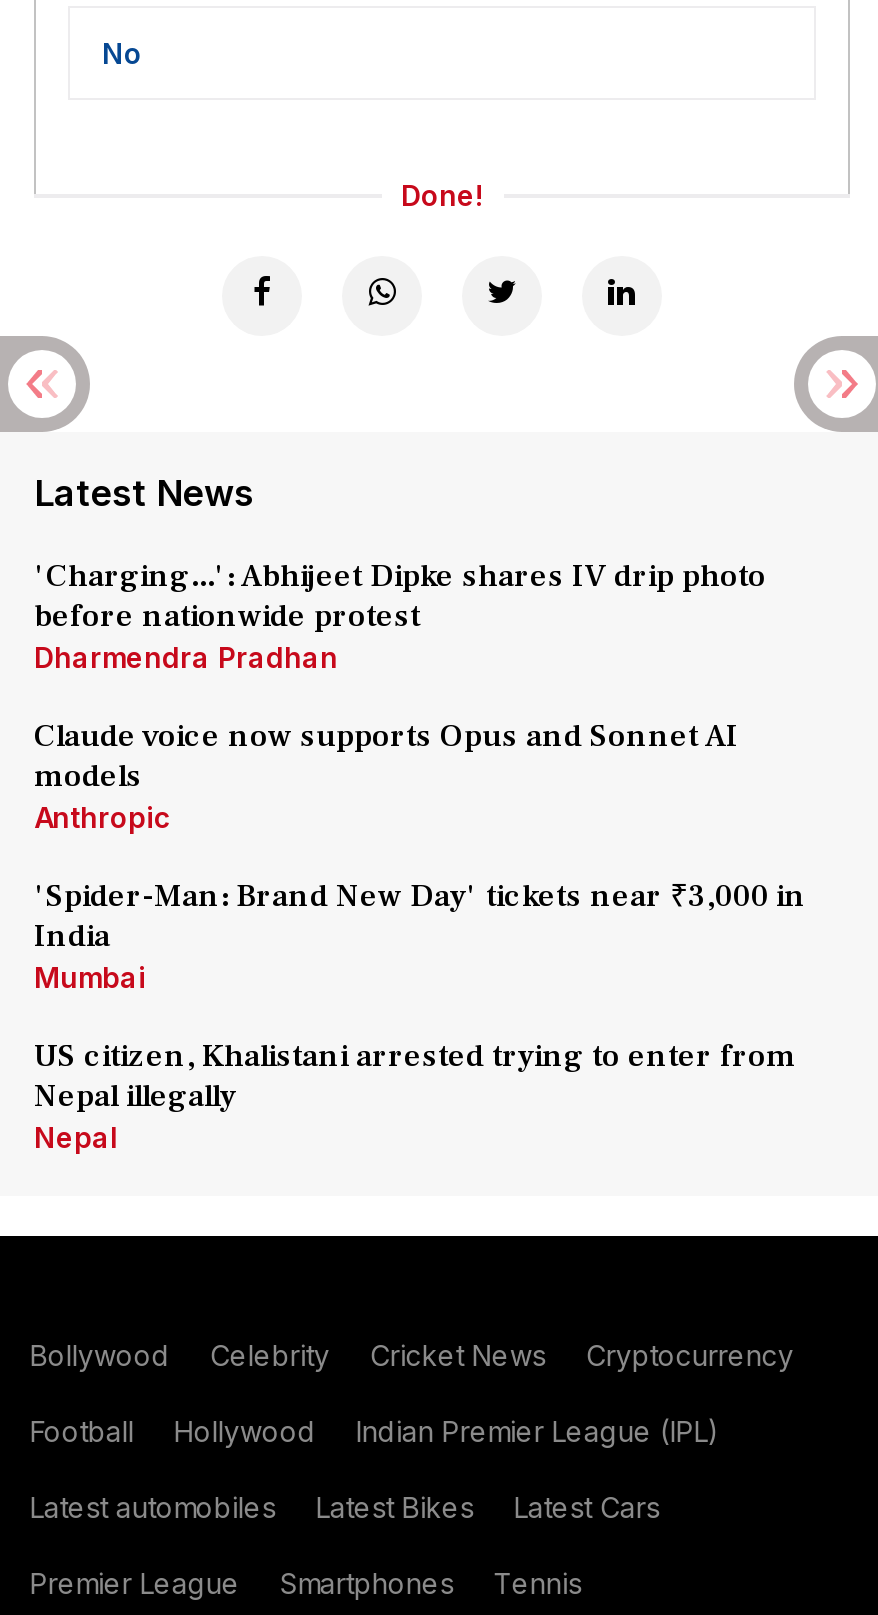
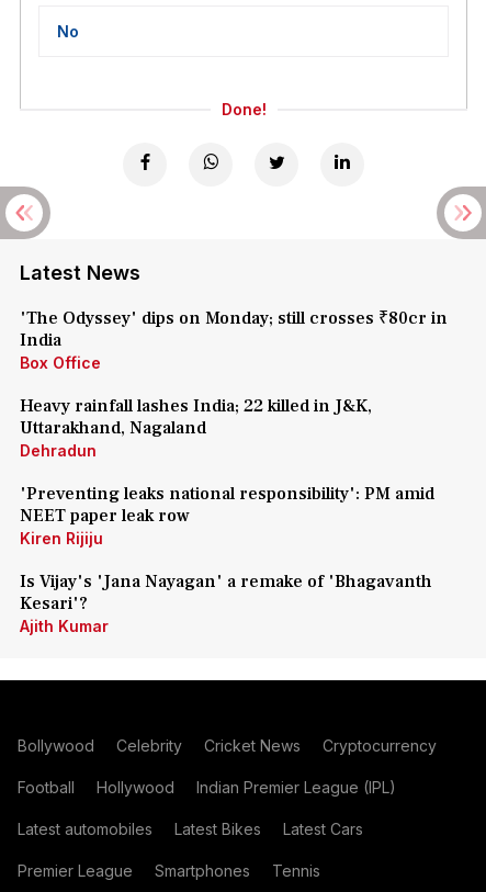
- 'Charging...': Abhijeet Dipke shares IV drip photo
- before nationwide protest
- Dharmendra Pradhan
- Claude voice now supports Opus and Sonnet AI
- models
- Anthropic
- 'Spider-Man: Brand New Day' tickets near ₹3,000 in
+ 'The Odyssey' dips on Monday; still crosses ₹80cr in

moved up: India

- Mumbai
- US citizen, Khalistani arrested trying to enter from
- Nepal illegally
- Nepal
+ Box Office
+ Heavy rainfall lashes India; 22 killed in J&K,
+ Uttarakhand, Nagaland
+ Dehradun
+ 'Preventing leaks national responsibility': PM amid
+ NEET paper leak row
+ Kiren Rijiju
+ Is Vijay's 'Jana Nayagan' a remake of 'Bhagavanth
+ Kesari'?
+ Ajith Kumar
